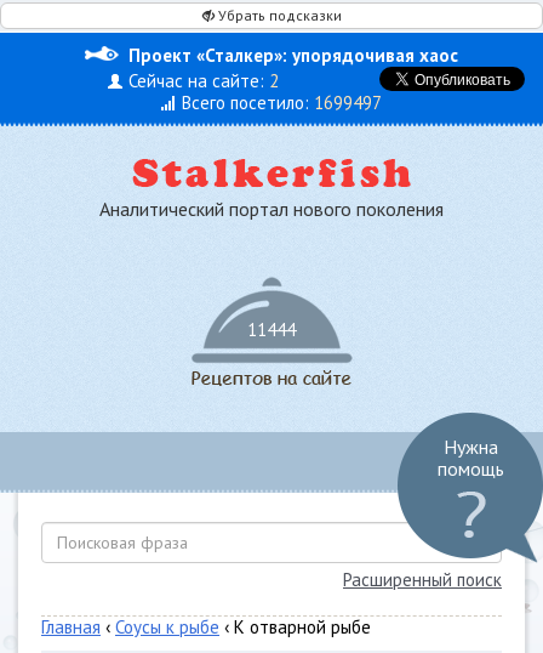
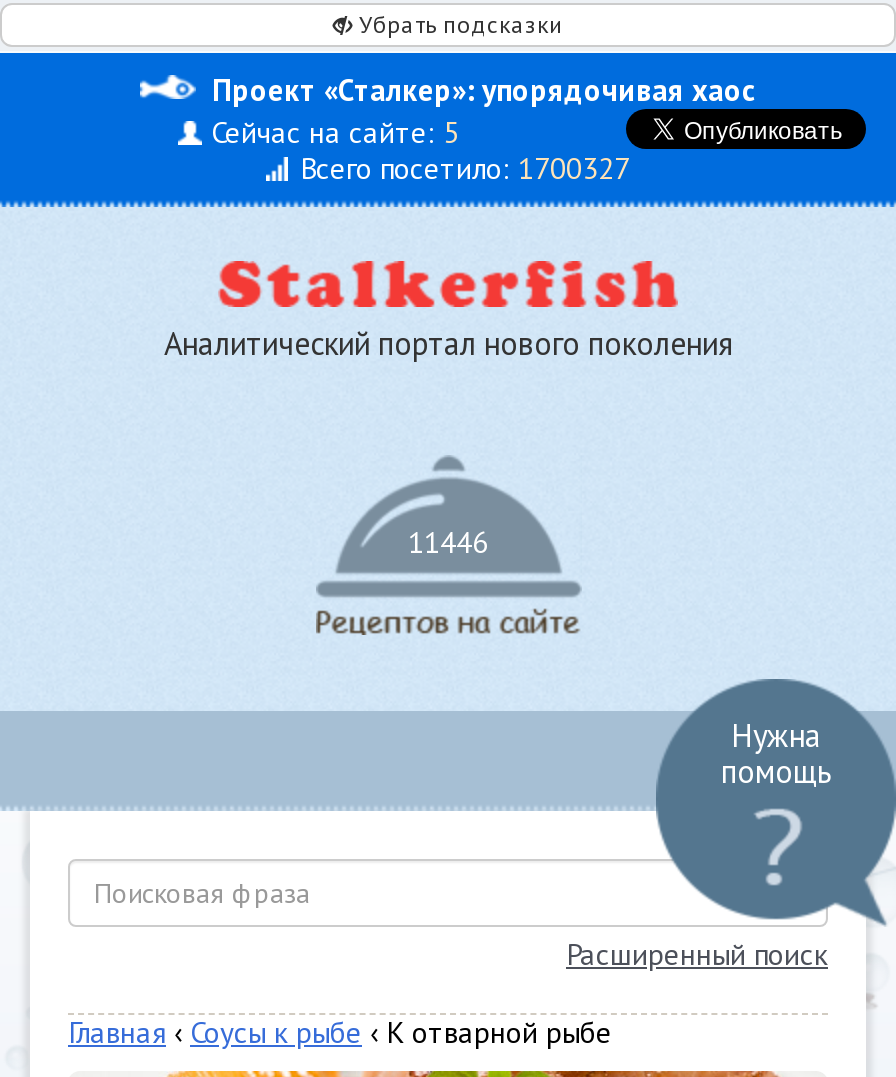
- Сейчас на сайте: 2
+ Сейчас на сайте: 5

- Всего посетило: 1699497
+ Всего посетило: 1700327

- 11444
+ 11446
